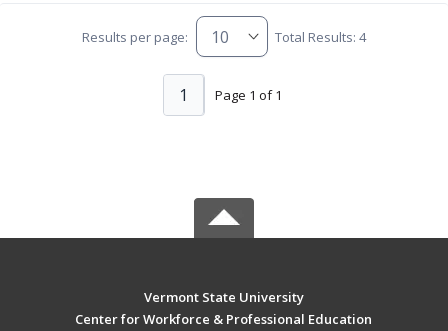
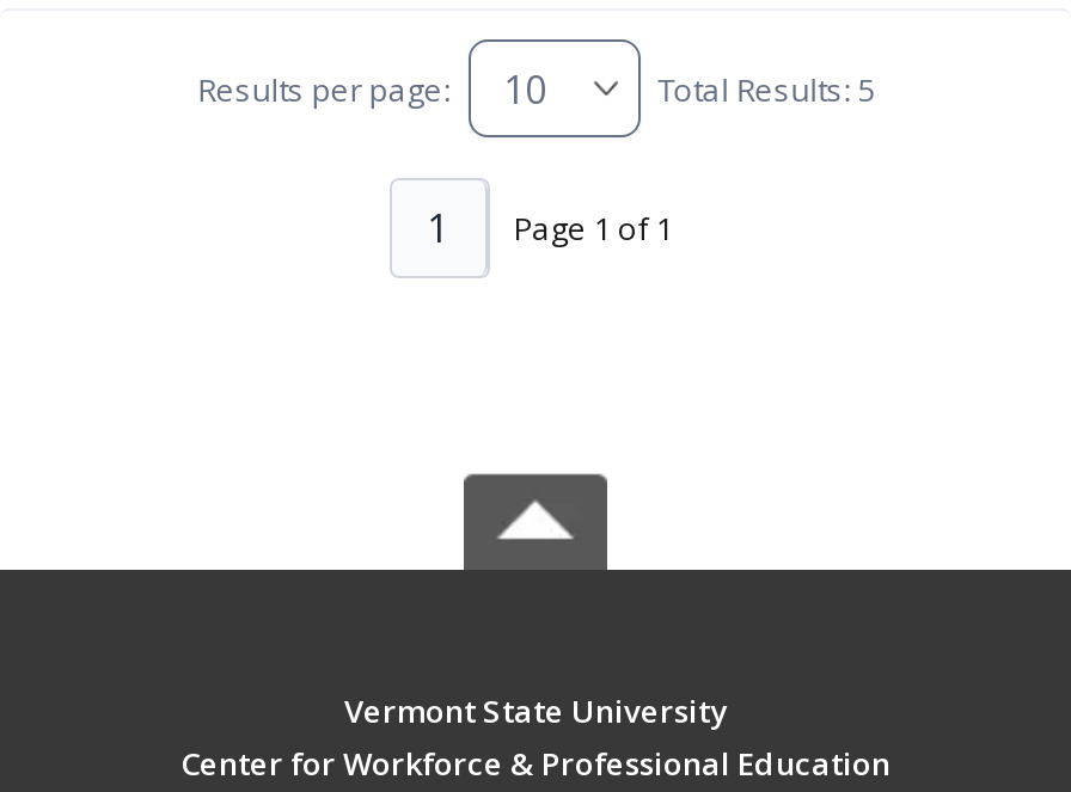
- Total Results: 4
+ Total Results: 5
